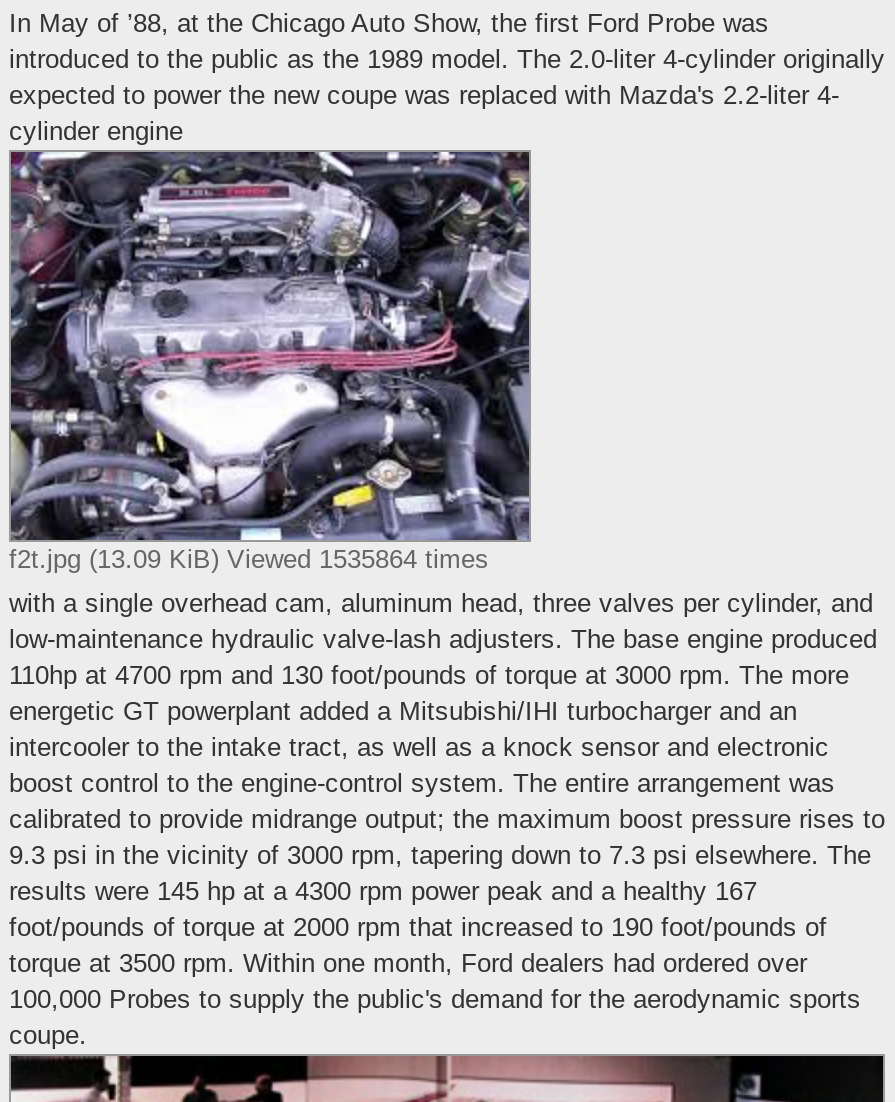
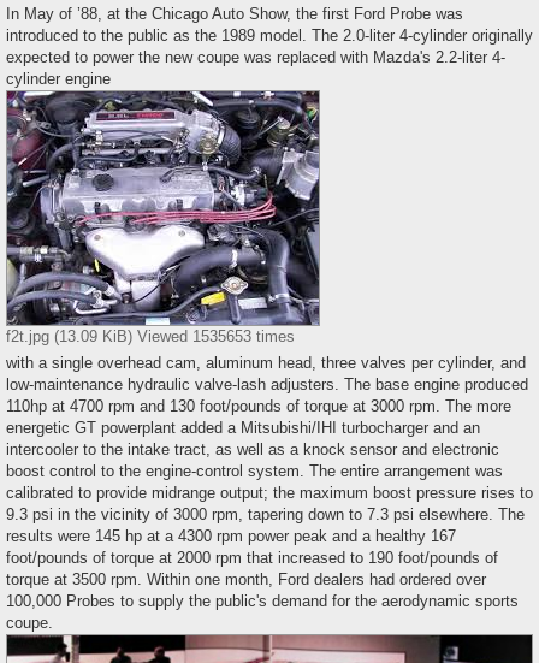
- f2t.jpg (13.09 KiB) Viewed 1535864 times
+ f2t.jpg (13.09 KiB) Viewed 1535653 times
